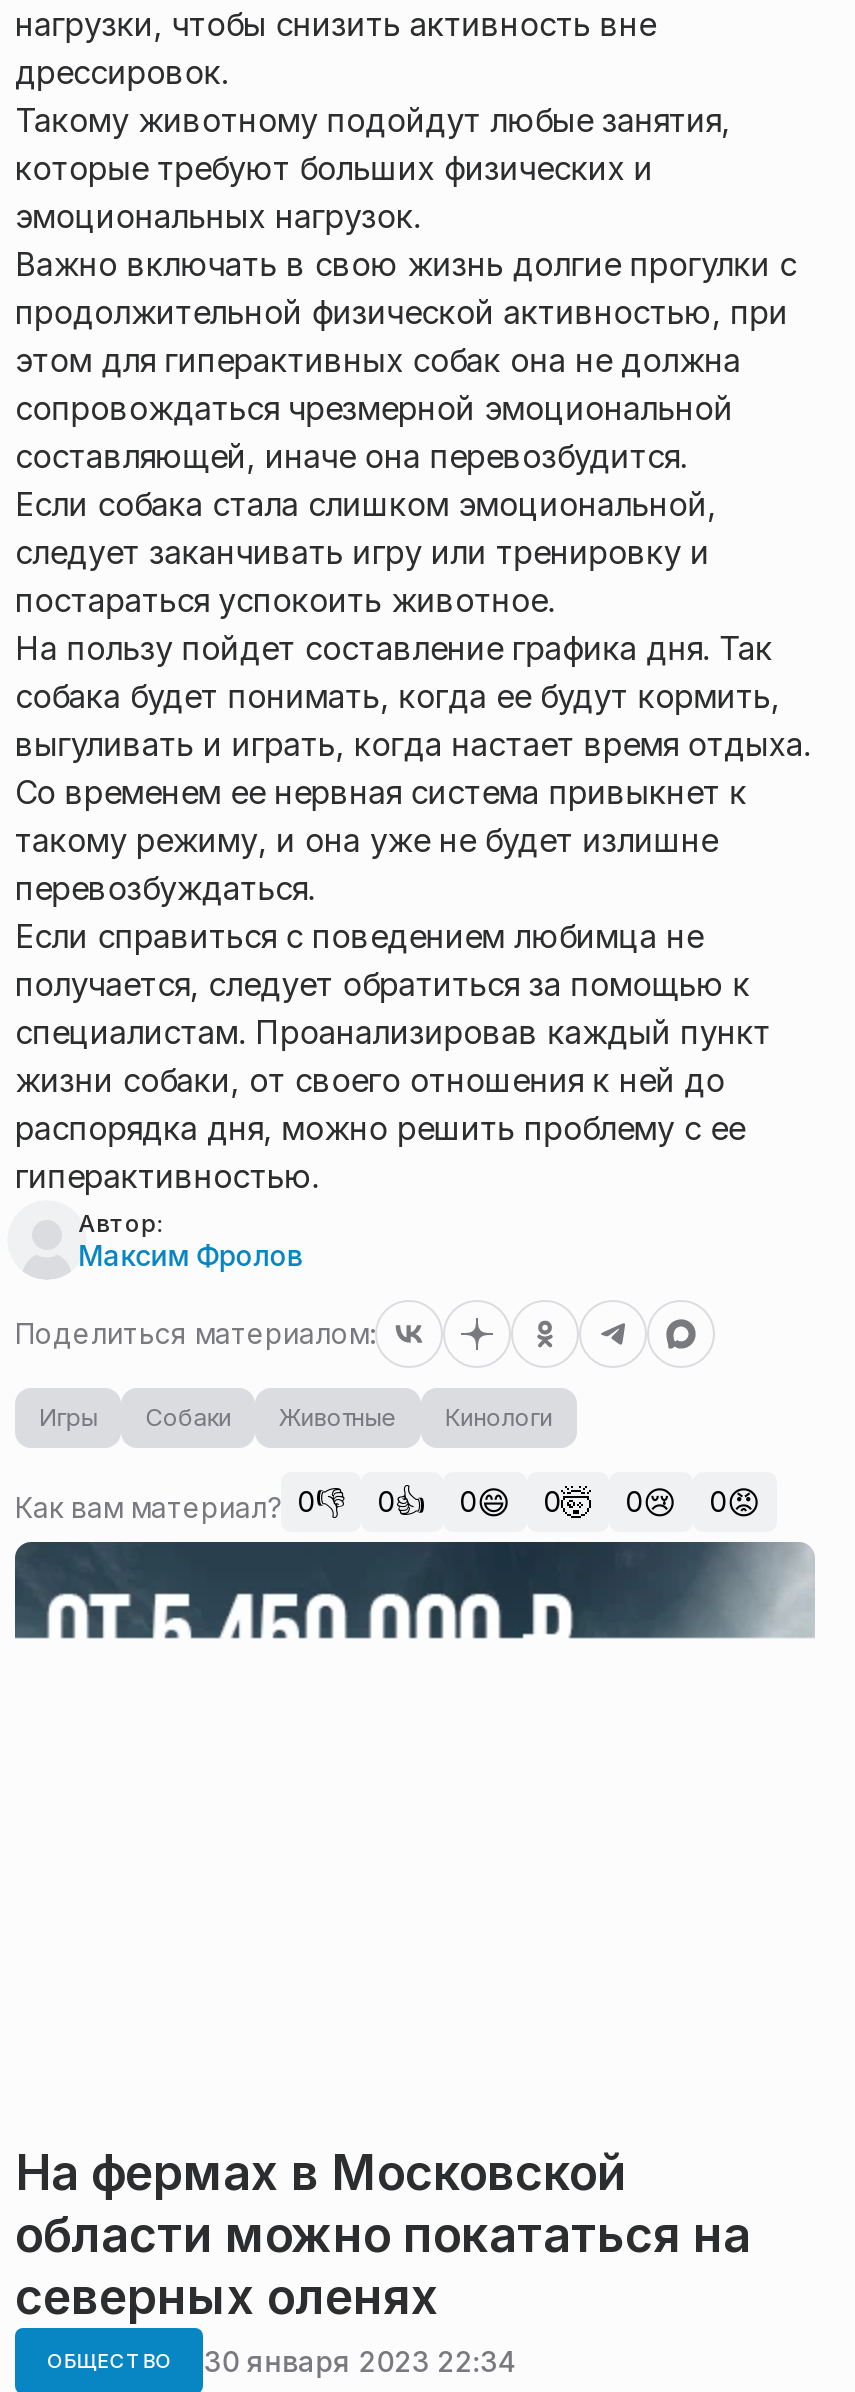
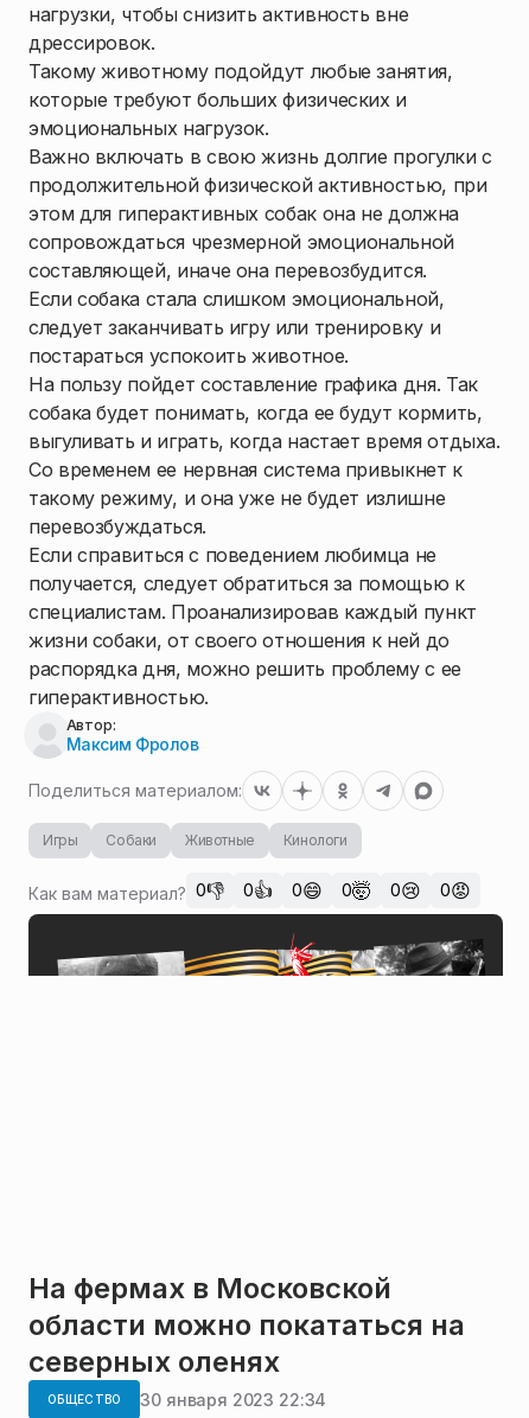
- [image]
+ [image]
